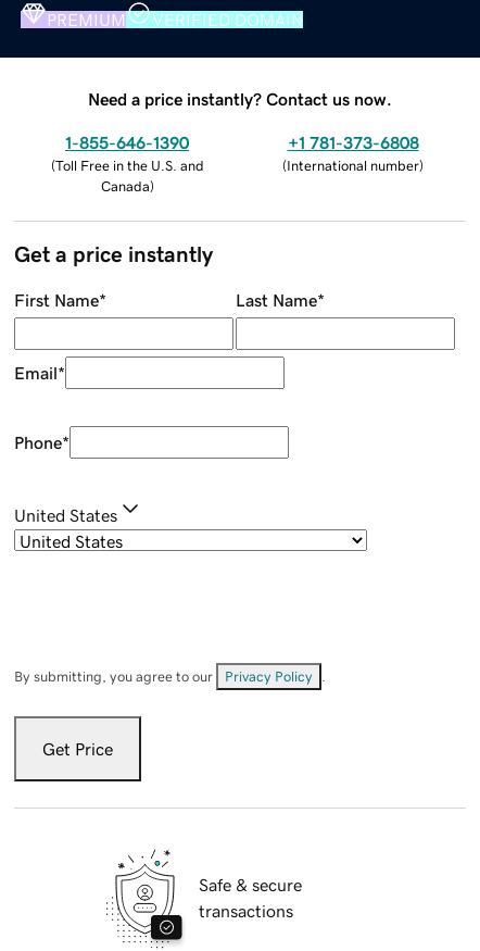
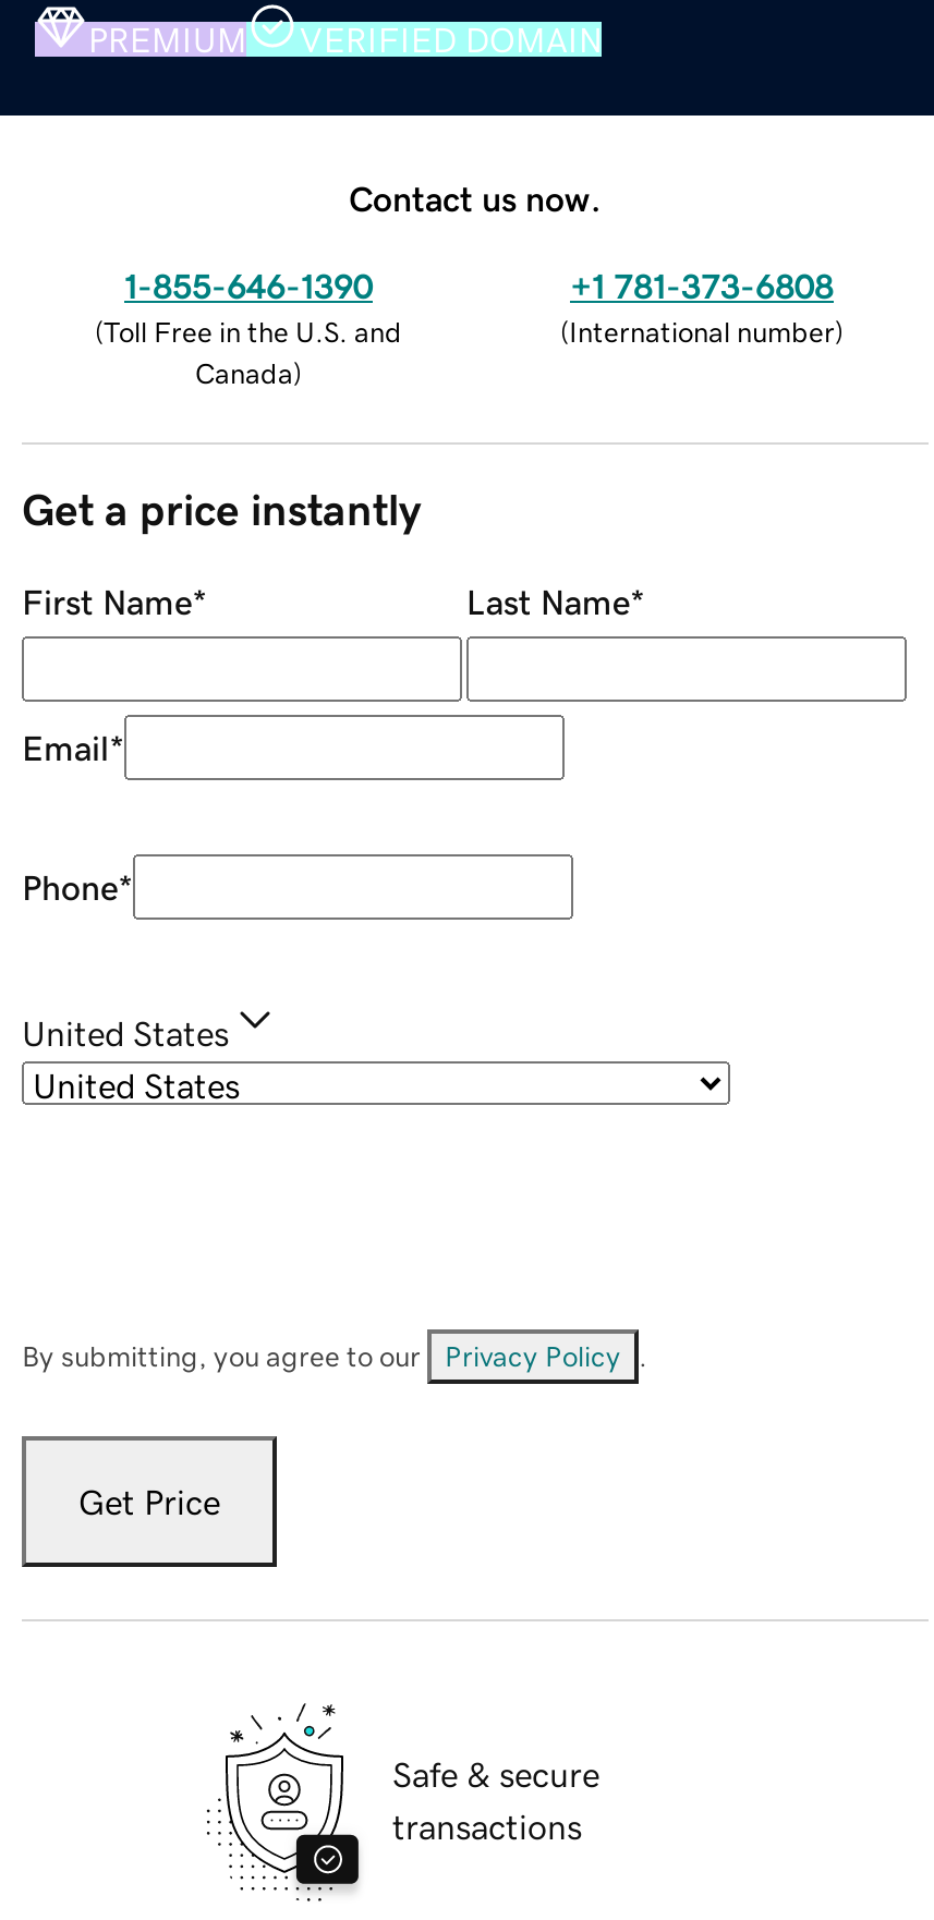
- Need a price instantly? Contact us now.
+ Contact us now.
